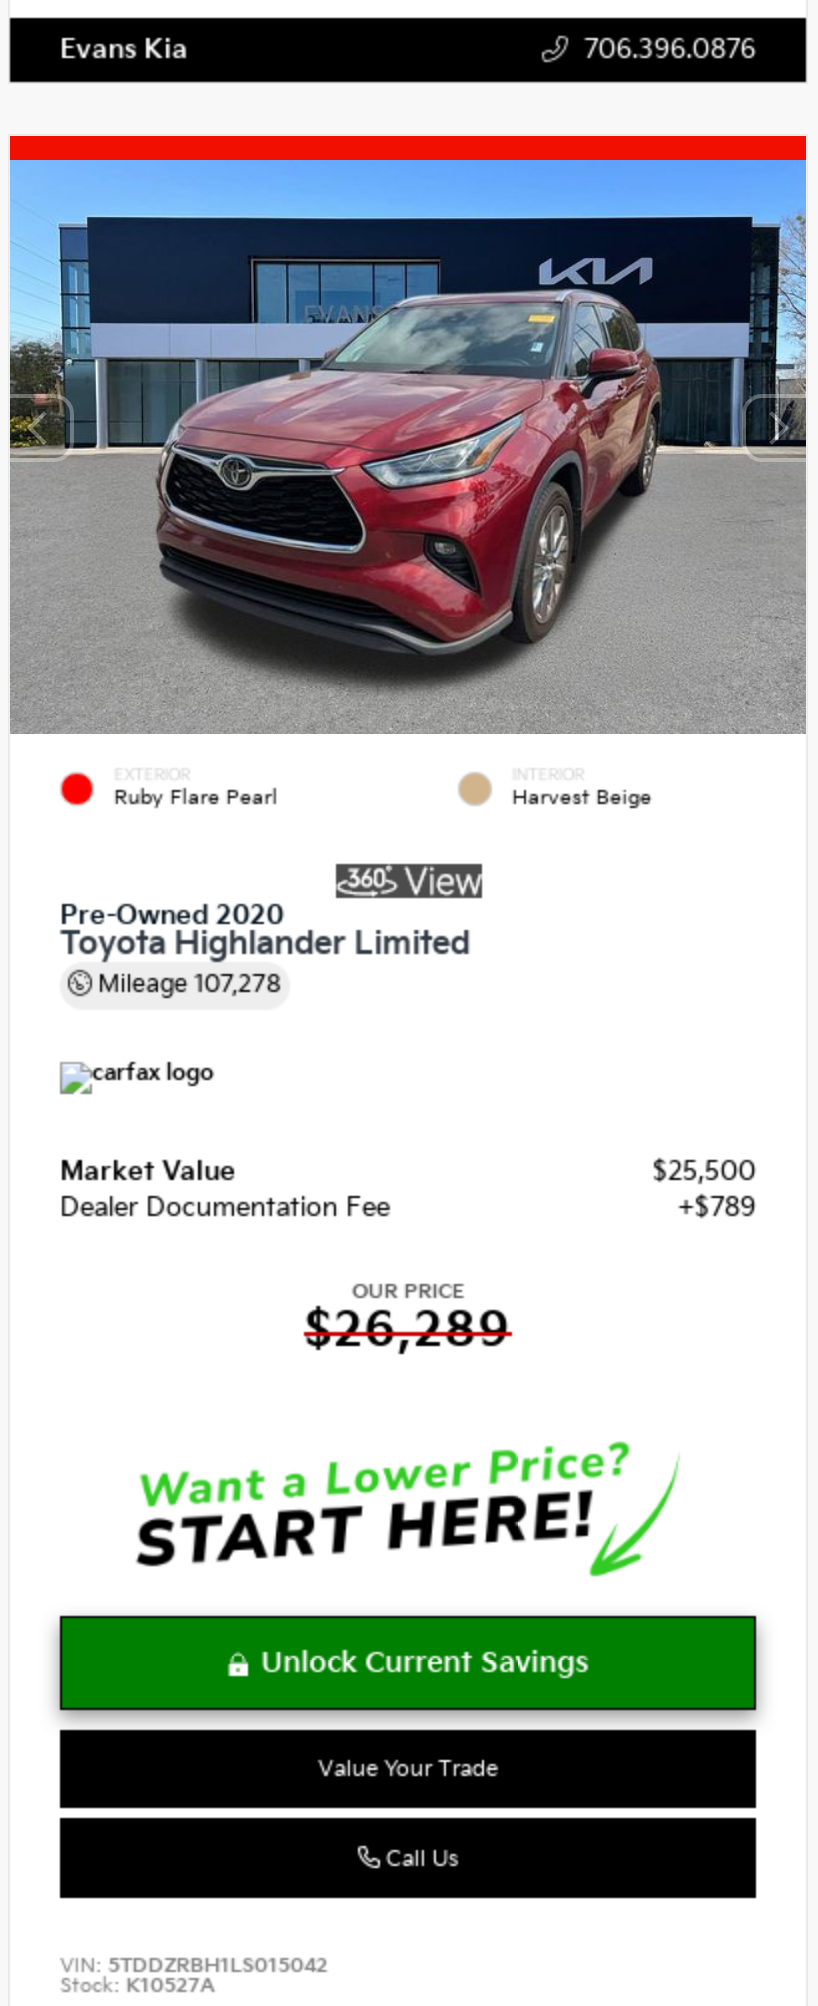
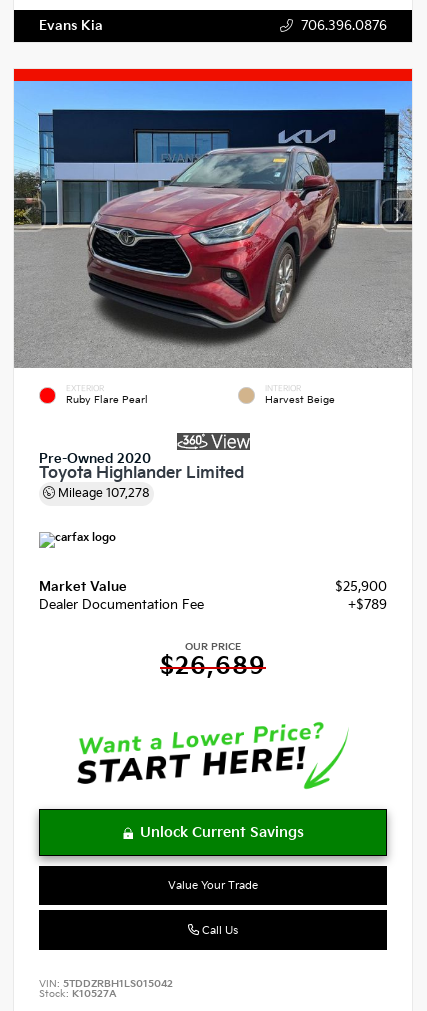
- $25,500
+ $25,900

- $26,289
+ $26,689
